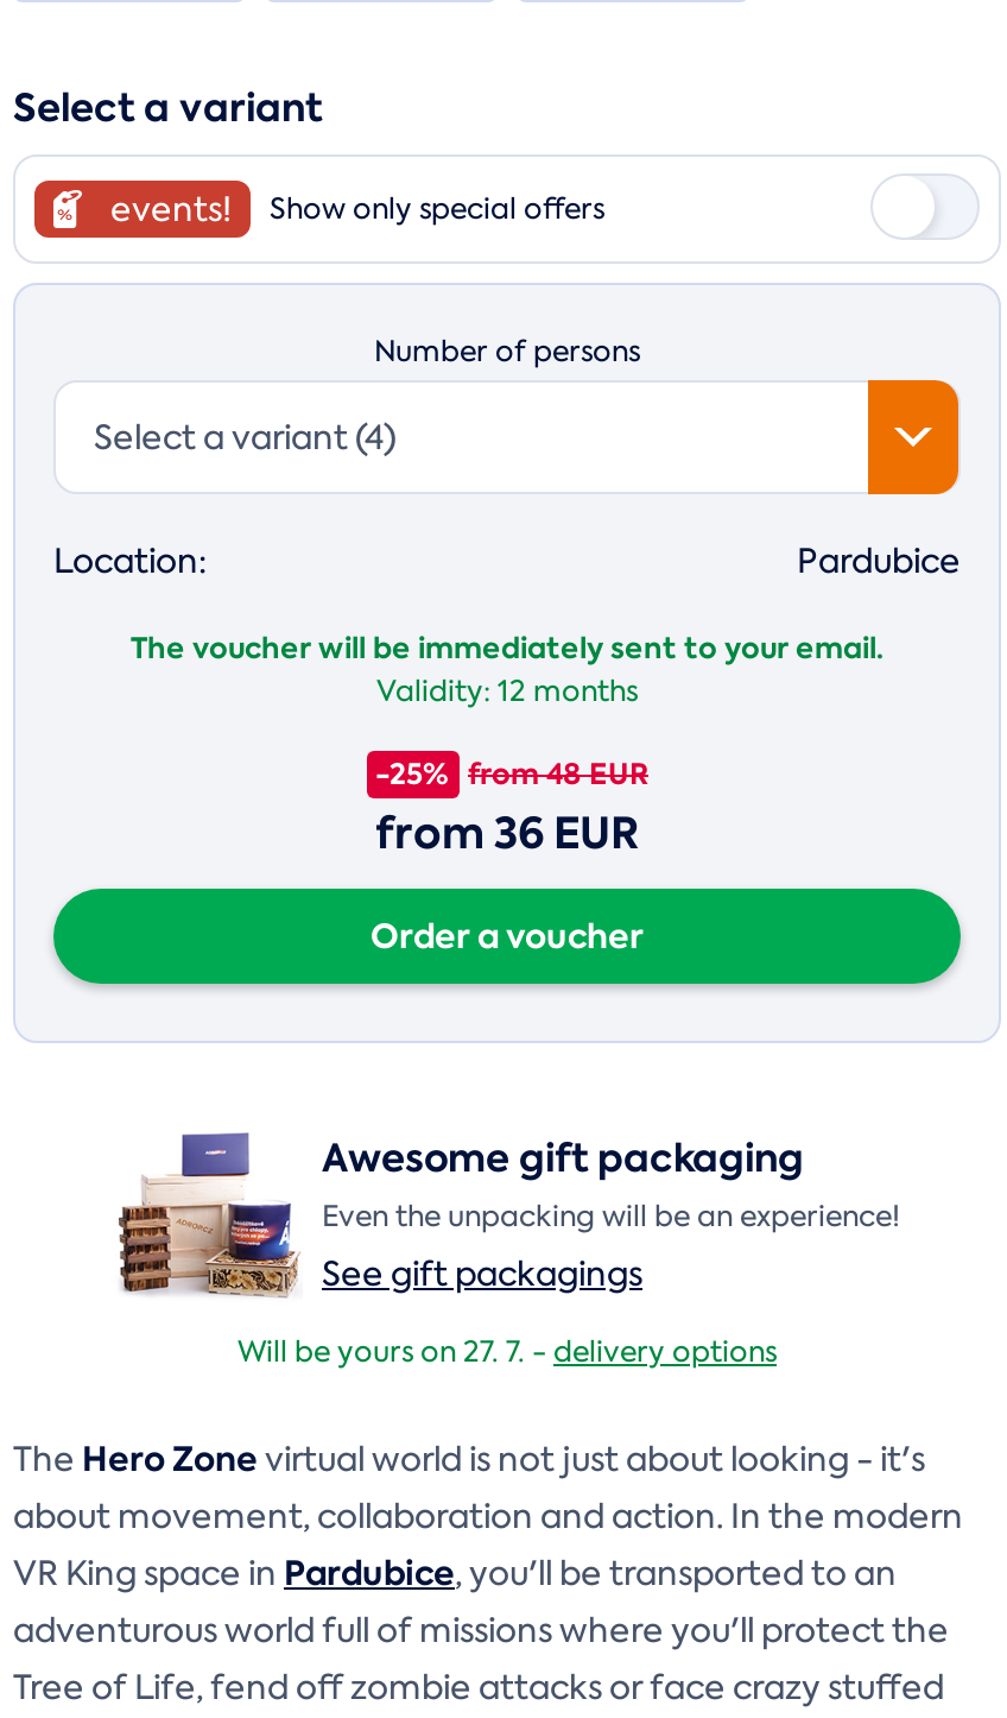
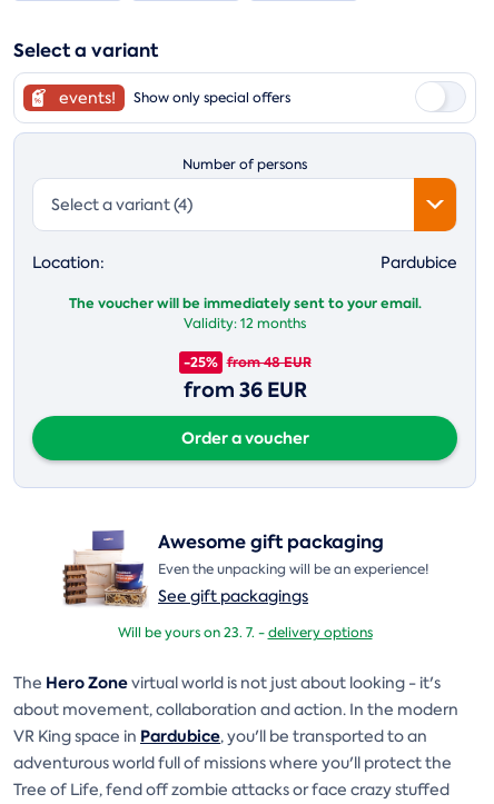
- Will be yours on 27. 7. - delivery options
+ Will be yours on 23. 7. - delivery options
